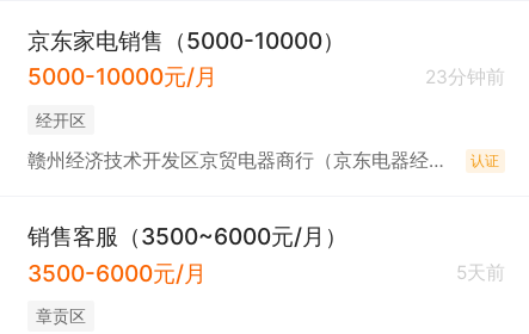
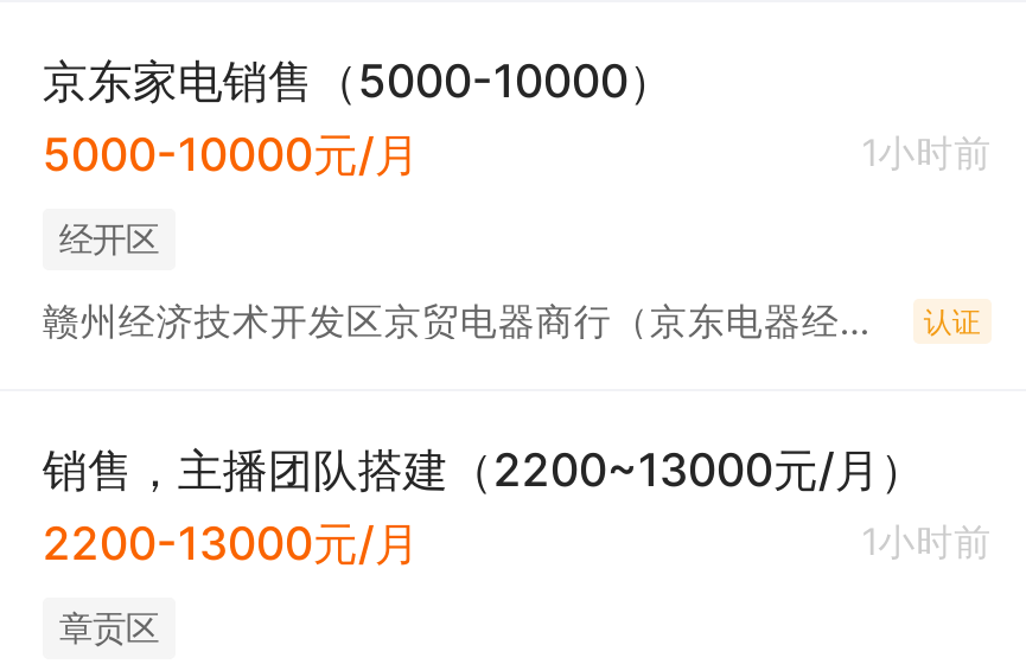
- 23分钟前
+ 1小时前

- 销售客服（3500~6000元/月）
- 3500-6000元/月
- 5天前
+ 销售，主播团队搭建（2200~13000元/月）
+ 2200-13000元/月
+ 1小时前
